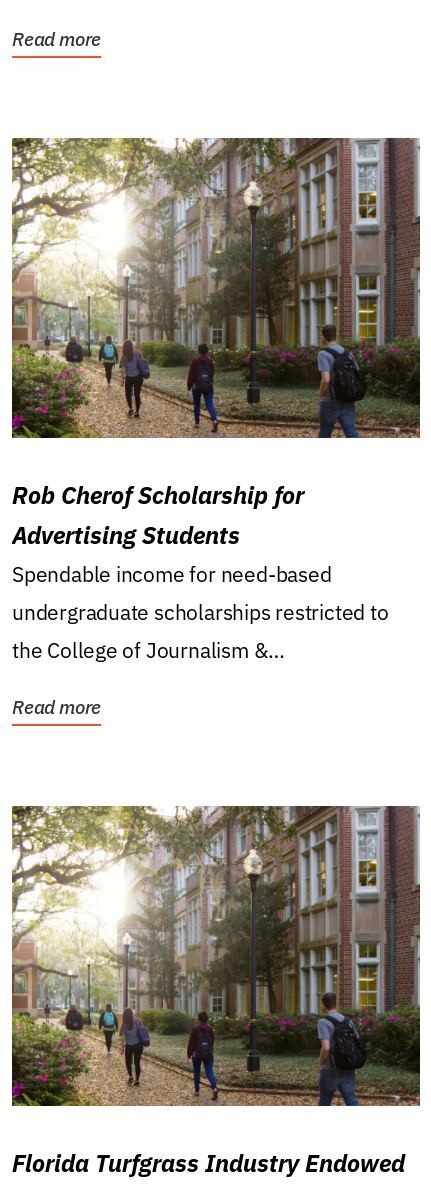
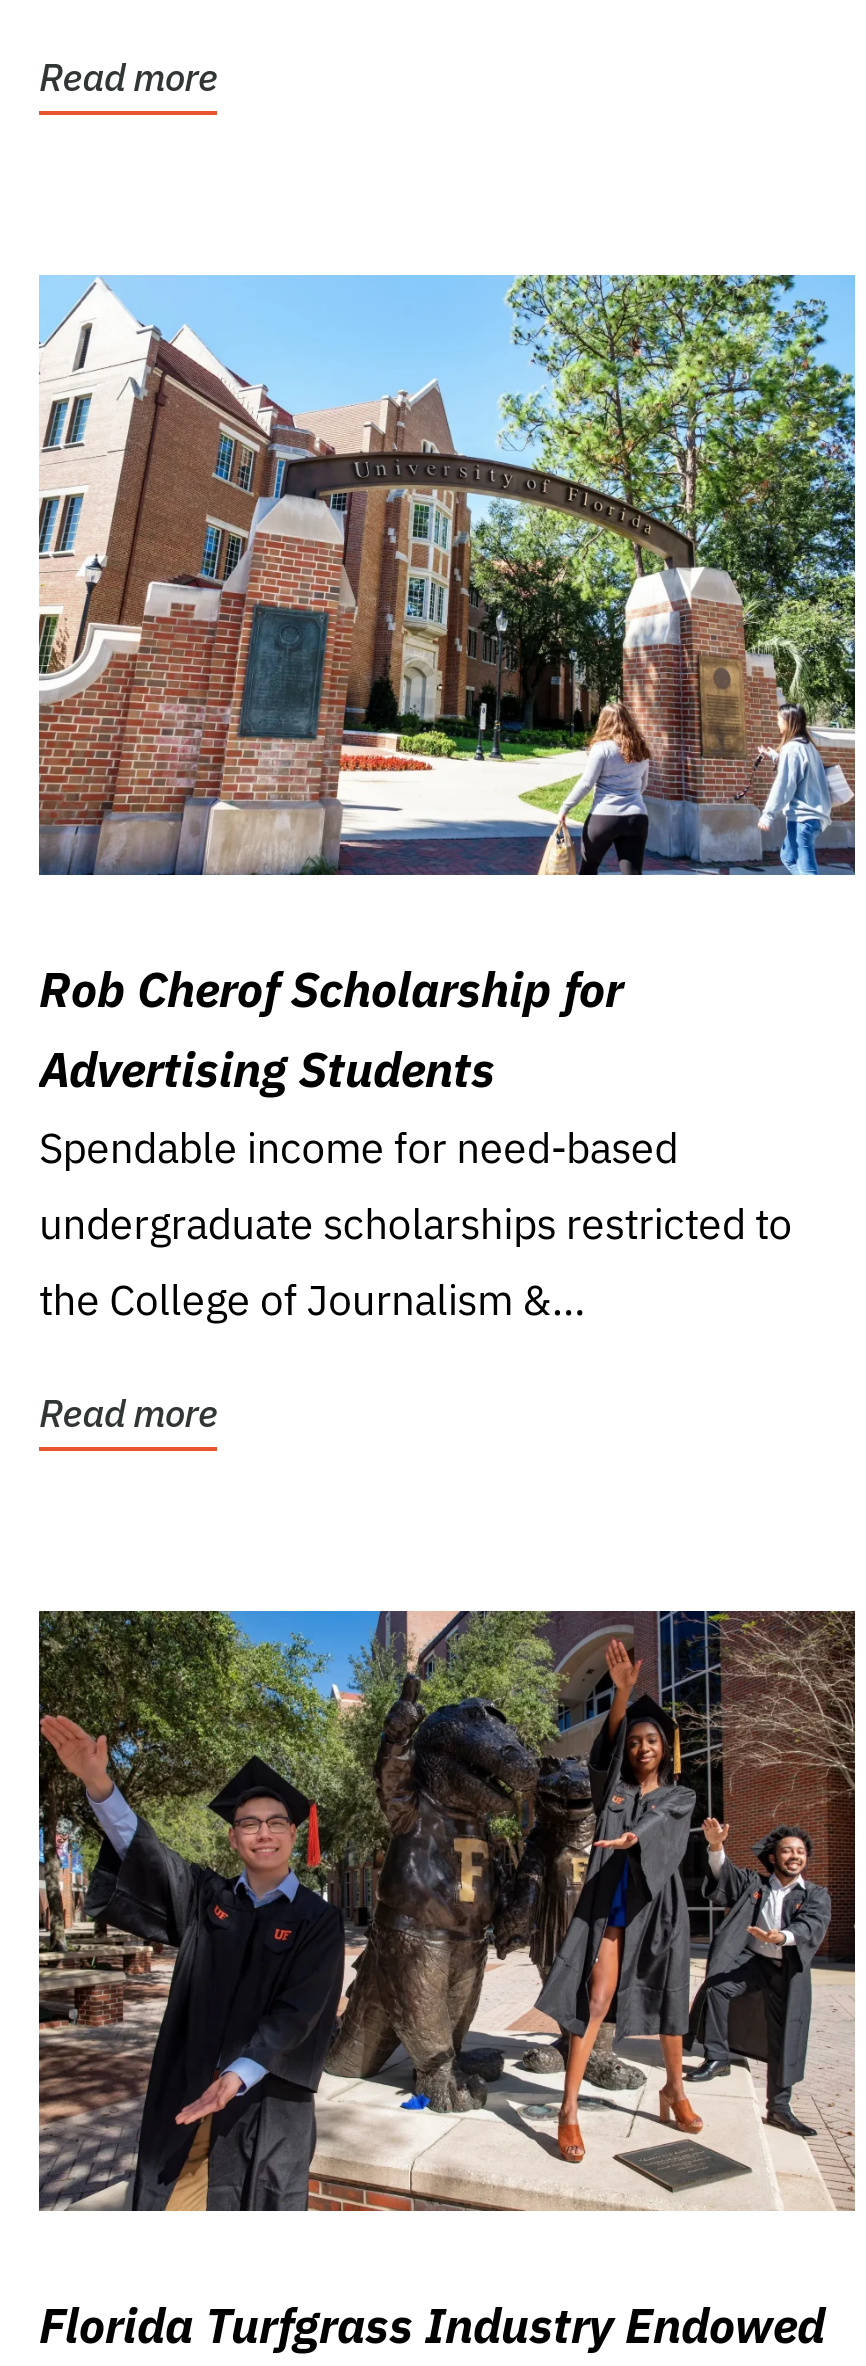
- [image]
+ [image]

- [image]
+ [image]
